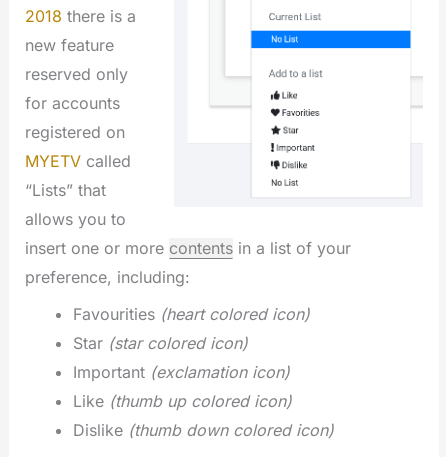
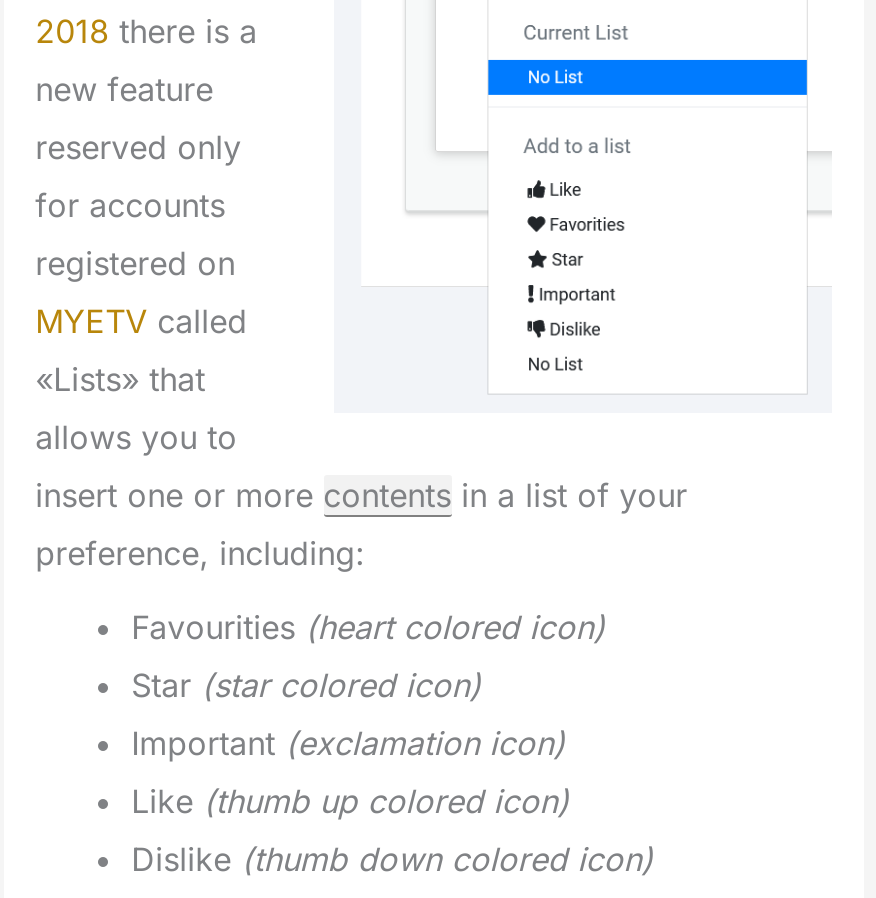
- “Lists” that
+ «Lists» that
